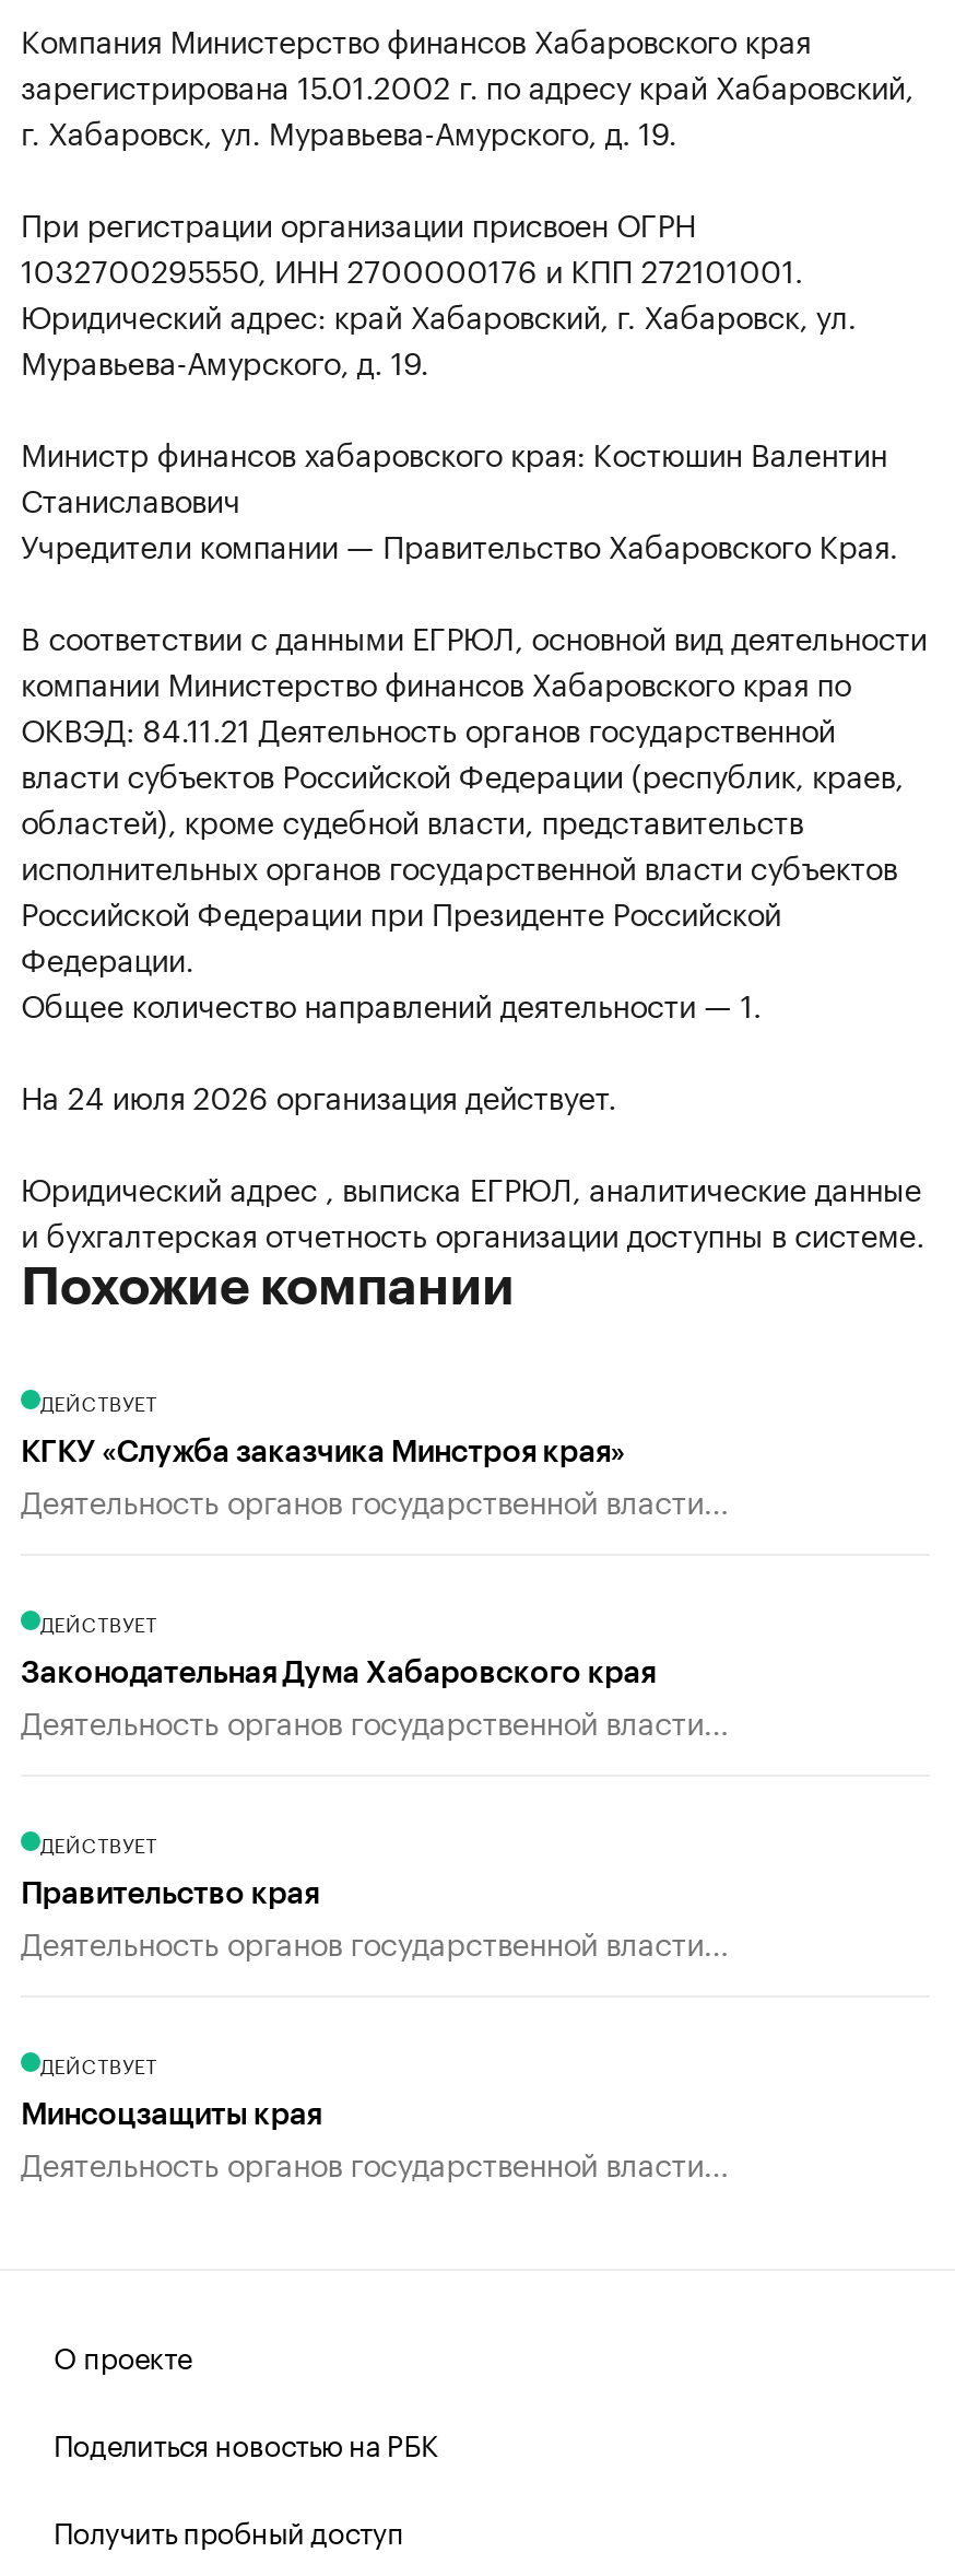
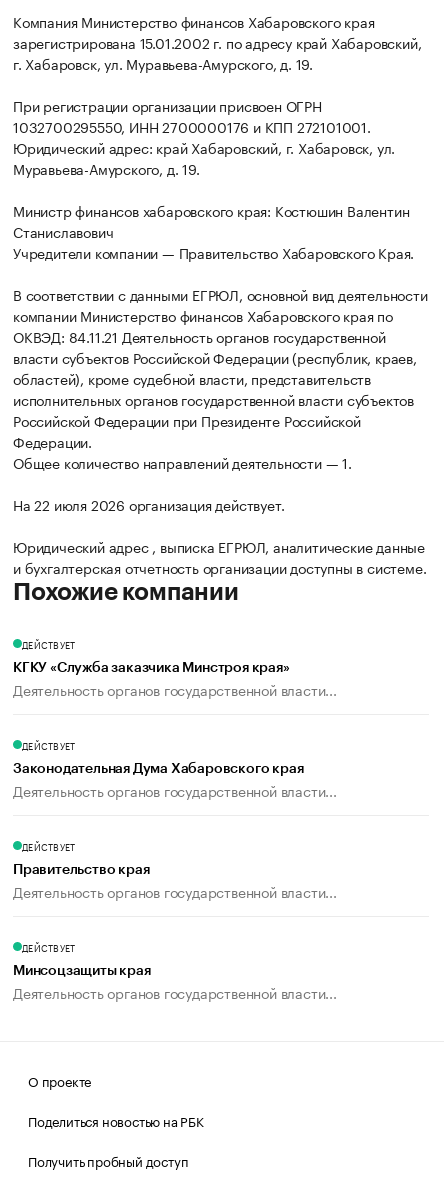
- На 24 июля 2026 организация действует.
+ На 22 июля 2026 организация действует.
